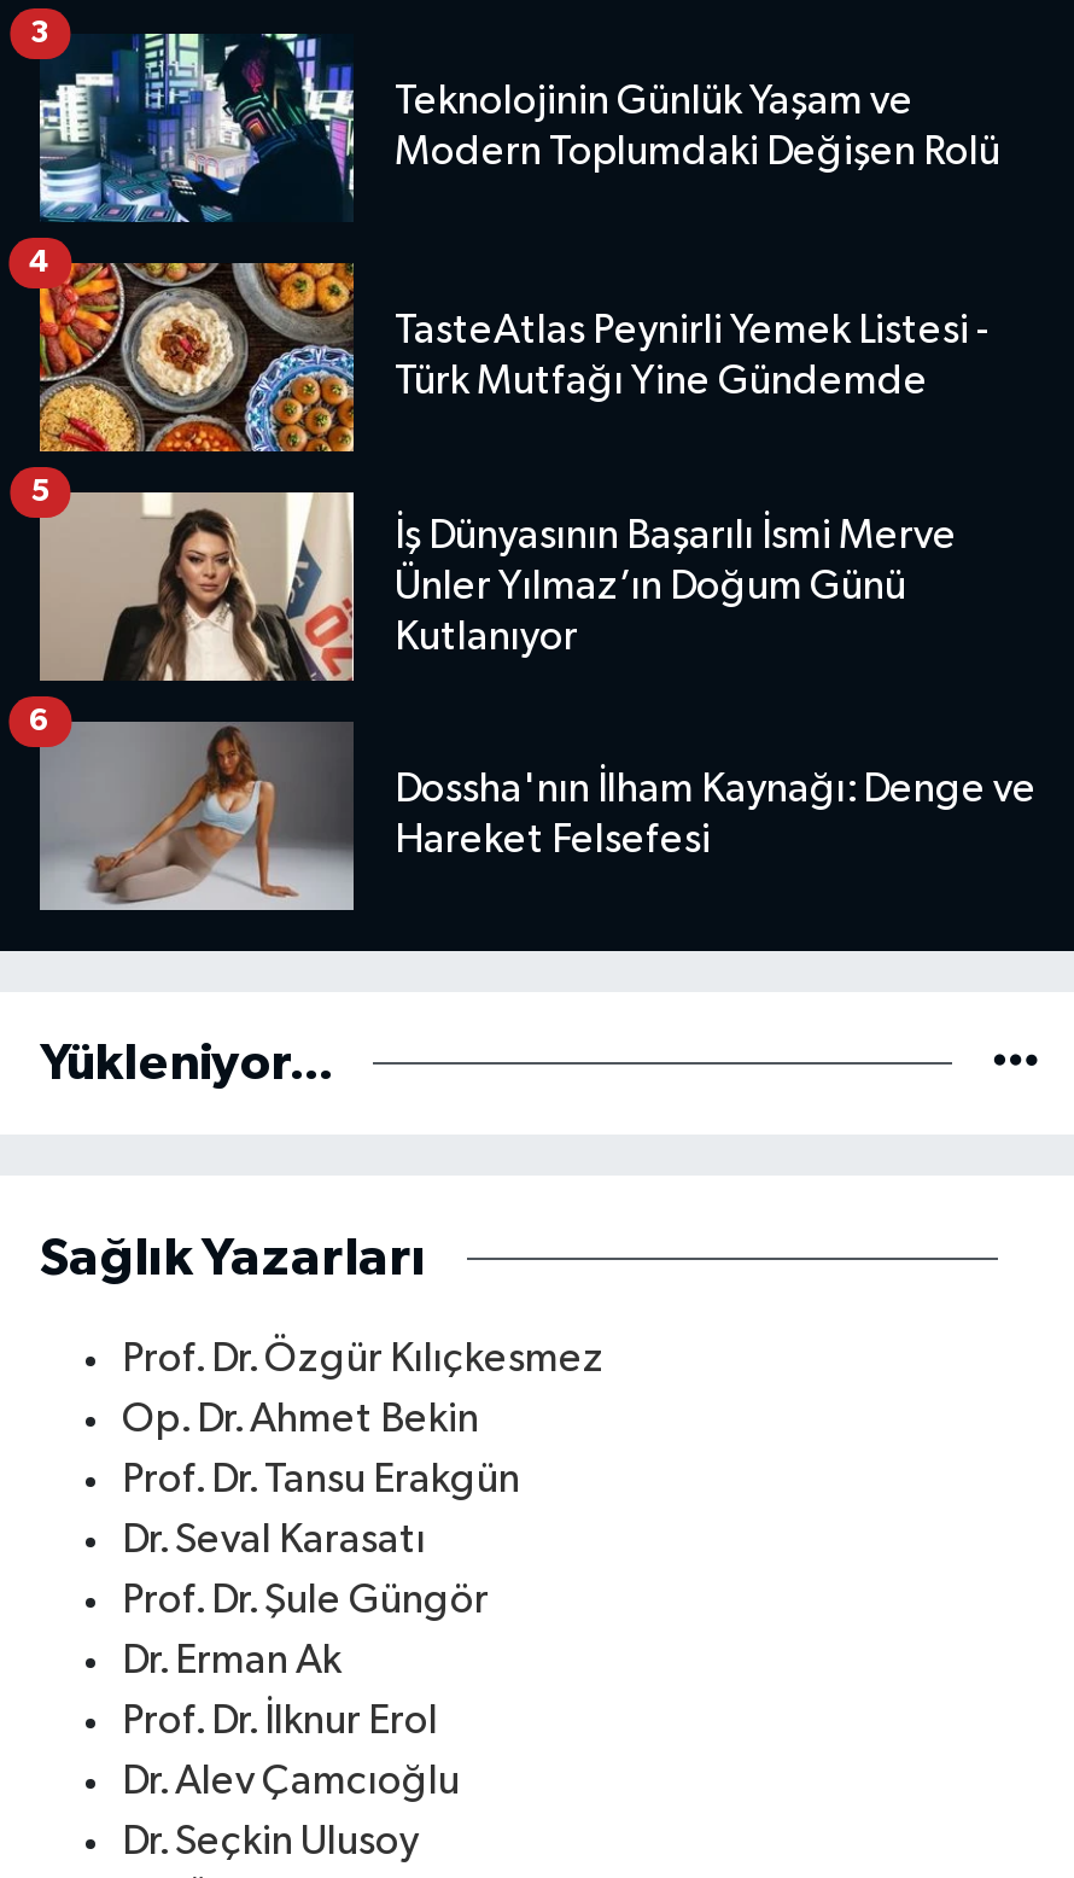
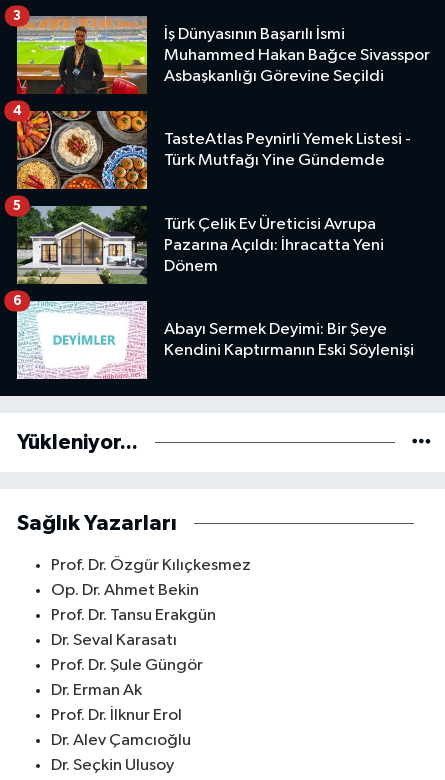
- [image]
- Teknolojinin Günlük Yaşam ve
- Modern Toplumdaki Değişen Rolü
+ [image]
+ İş Dünyasının Başarılı İsmi
+ Muhammed Hakan Bağce Sivasspor
+ Asbaşkanlığı Görevine Seçildi

- [image]
- İş Dünyasının Başarılı İsmi Merve
- Ünler Yılmaz’ın Doğum Günü
- Kutlanıyor
+ [image]
+ Türk Çelik Ev Üreticisi Avrupa
+ Pazarına Açıldı: İhracatta Yeni
+ Dönem

- [image]
- Dossha'nın İlham Kaynağı: Denge ve
- Hareket Felsefesi
+ [image]
+ Abayı Sermek Deyimi: Bir Şeye
+ Kendini Kaptırmanın Eski Söylenişi
